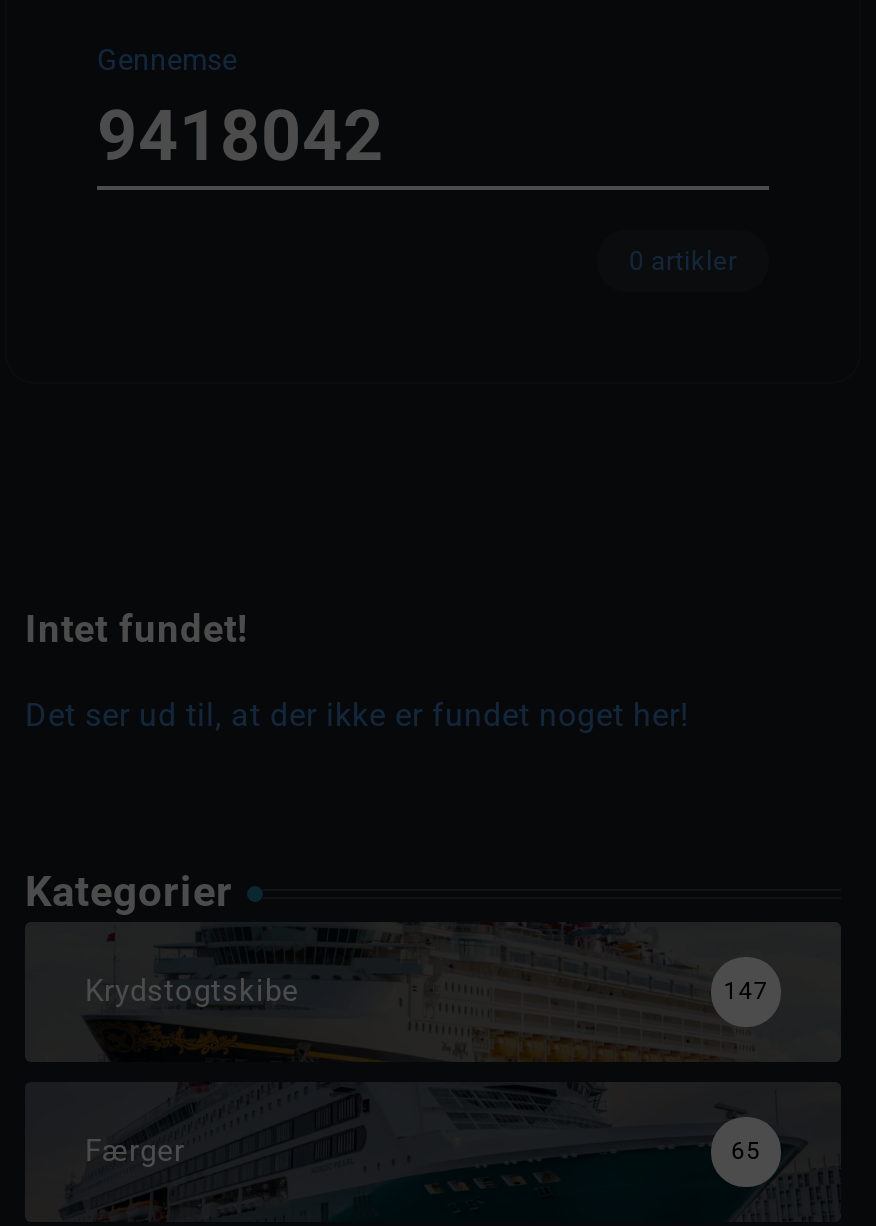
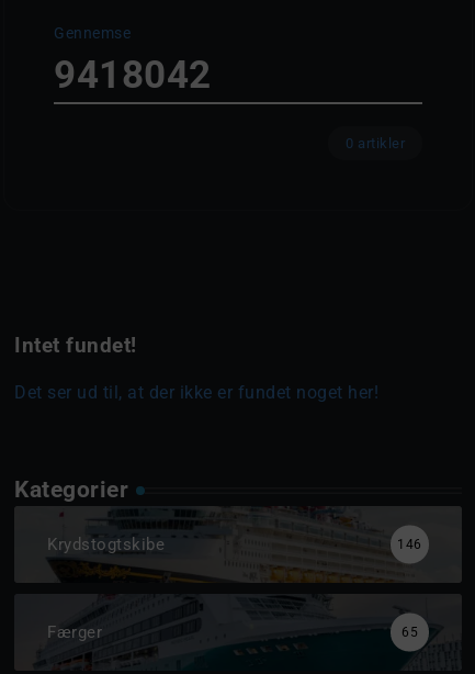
- 147
+ 146
